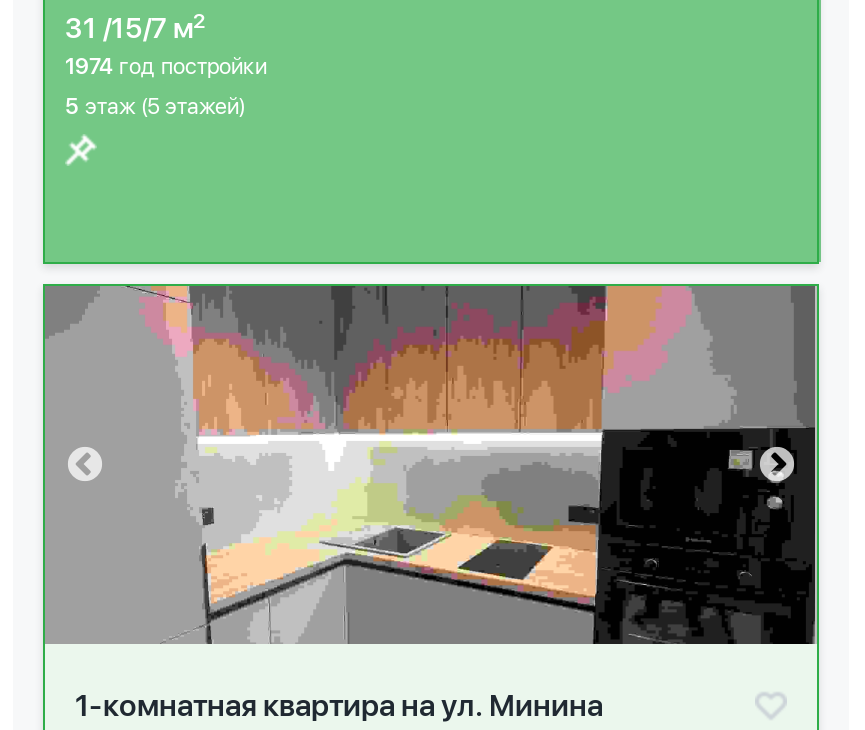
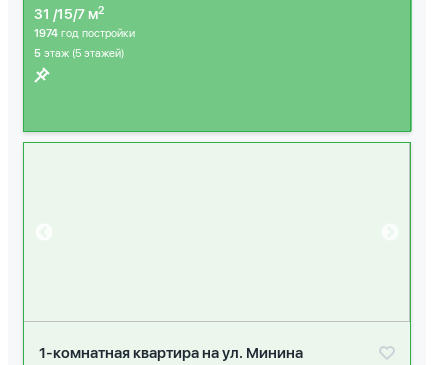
- [image]
